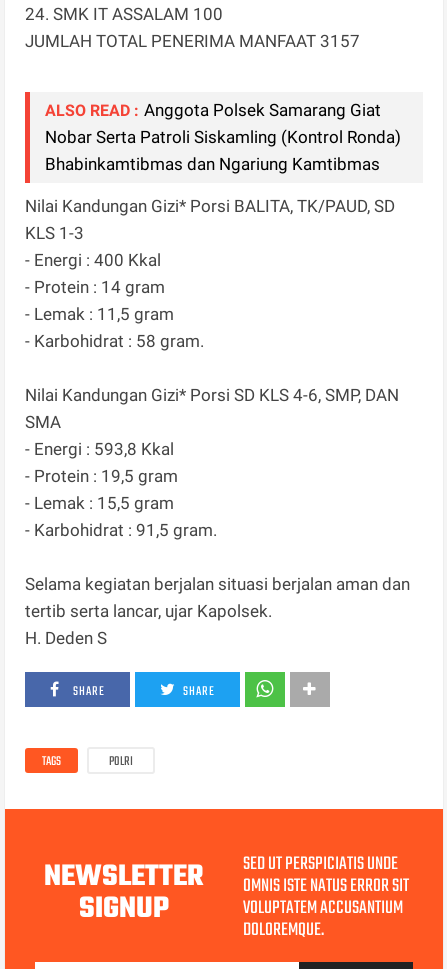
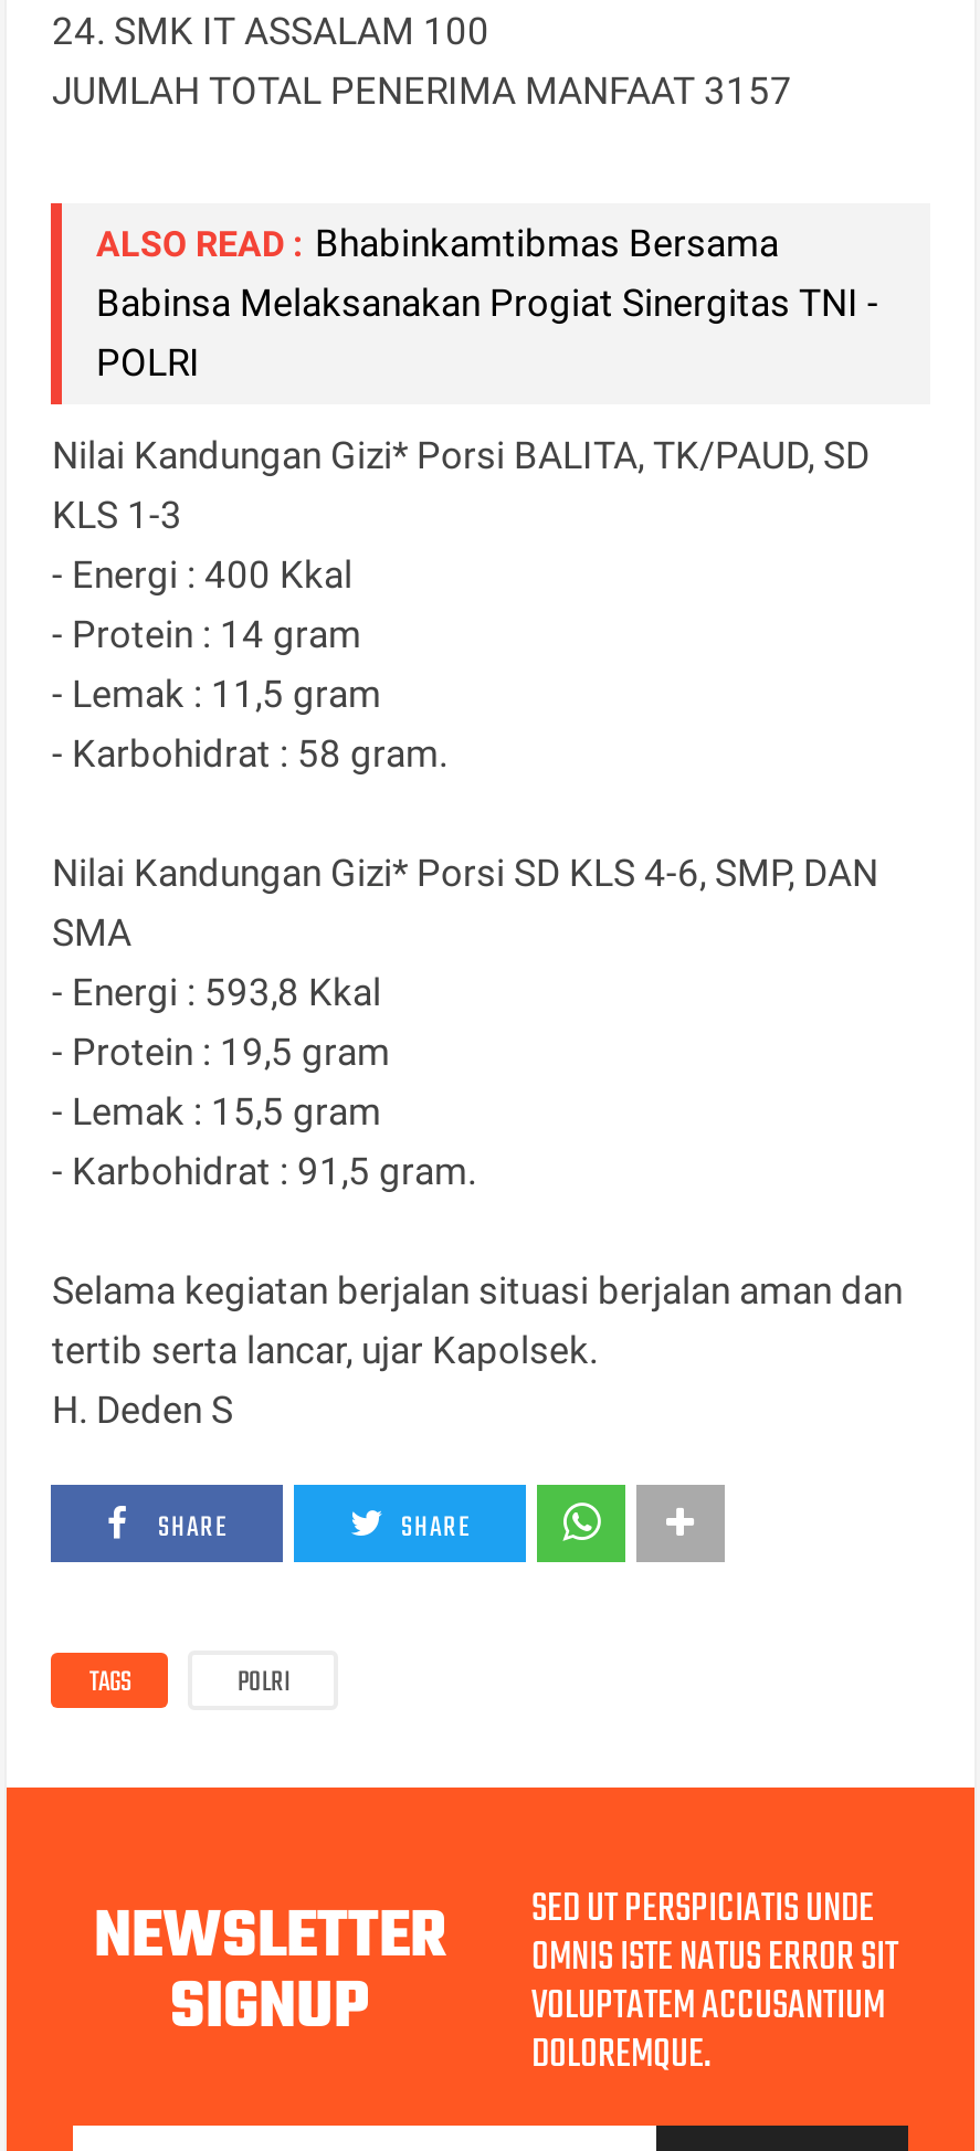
- ALSO READ : Anggota Polsek Samarang Giat
- Nobar Serta Patroli Siskamling (Kontrol Ronda)
- Bhabinkamtibmas dan Ngariung Kamtibmas
+ ALSO READ : Bhabinkamtibmas Bersama
+ Babinsa Melaksanakan Progiat Sinergitas TNI -
+ POLRI
